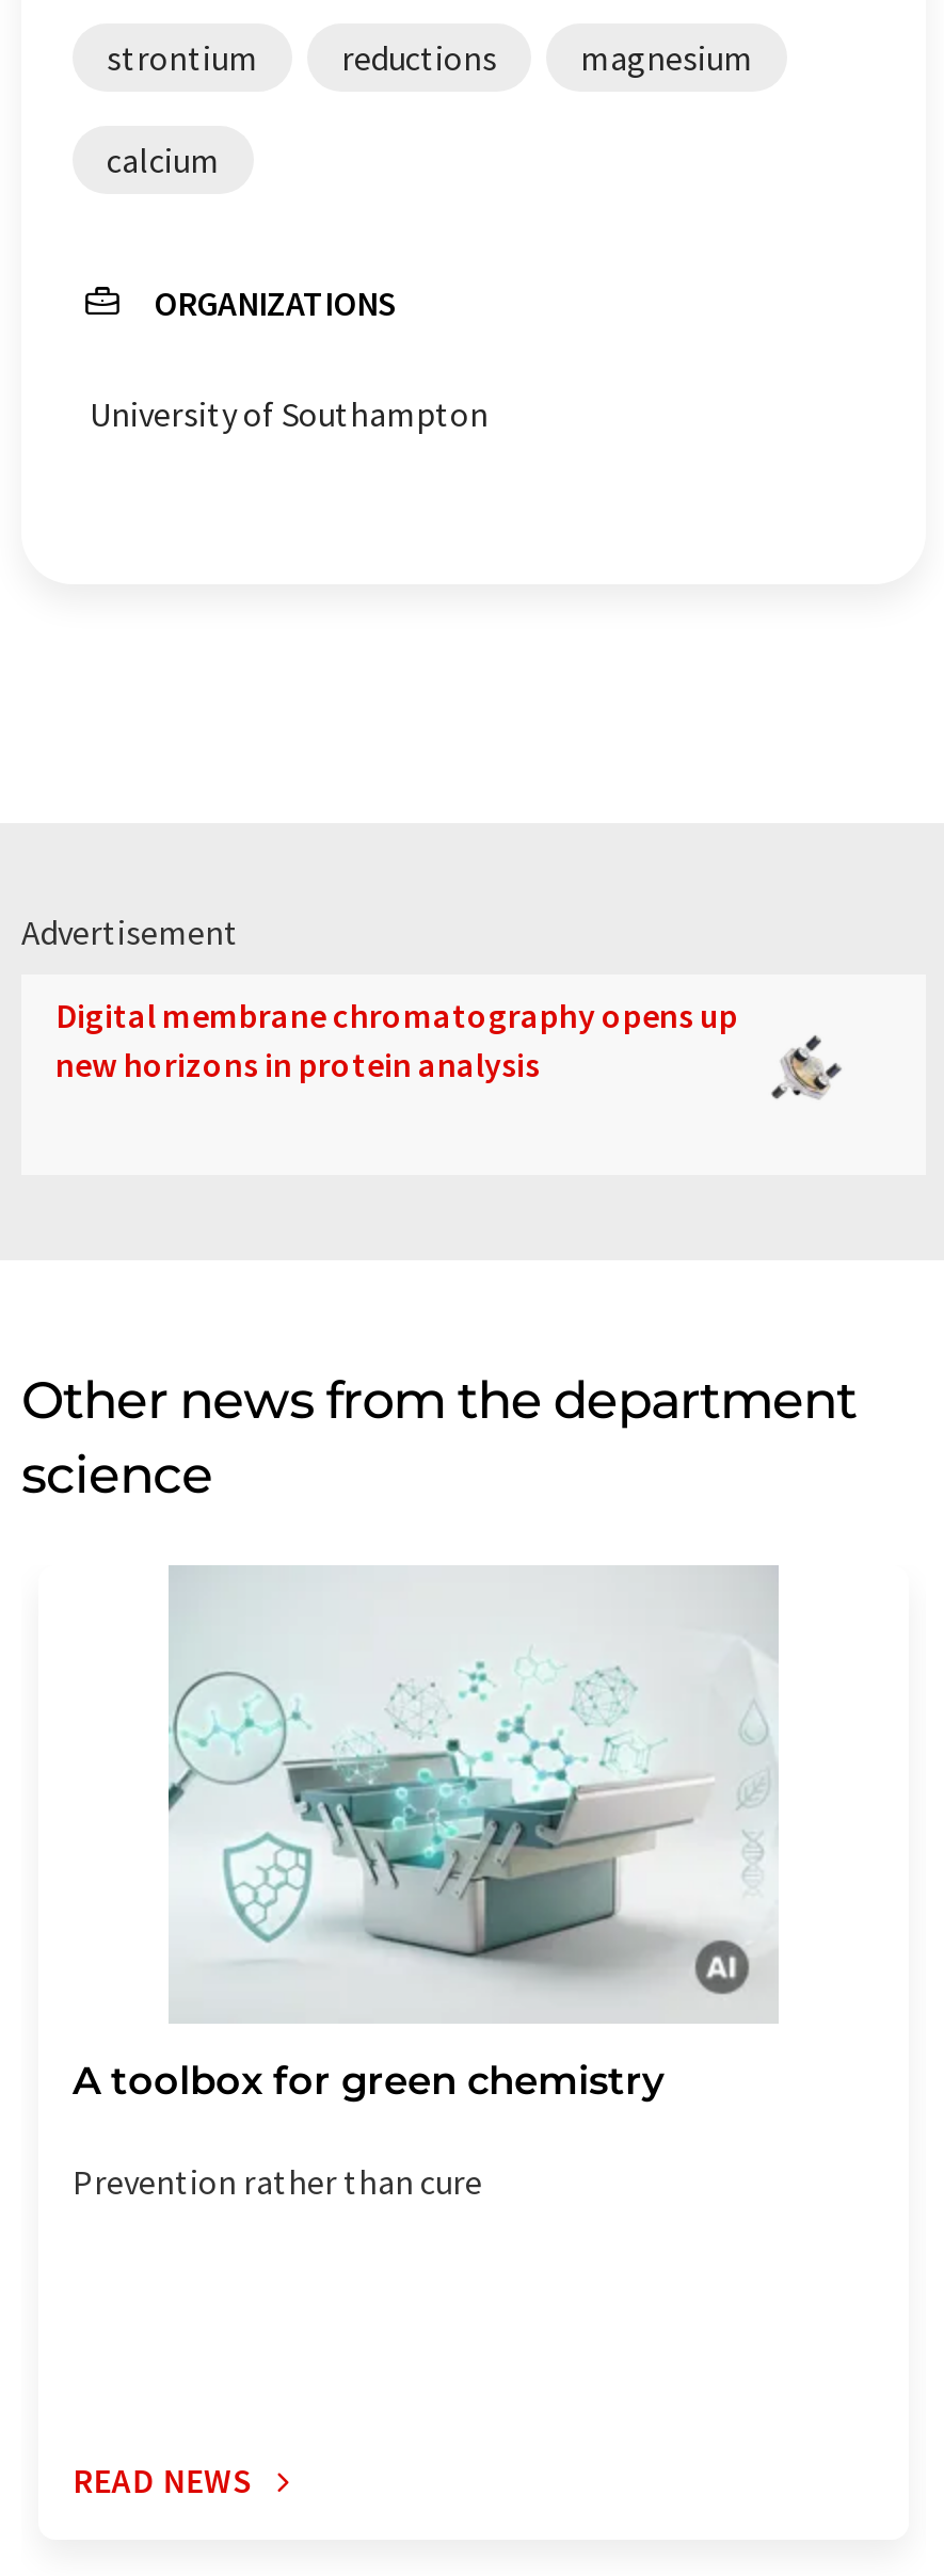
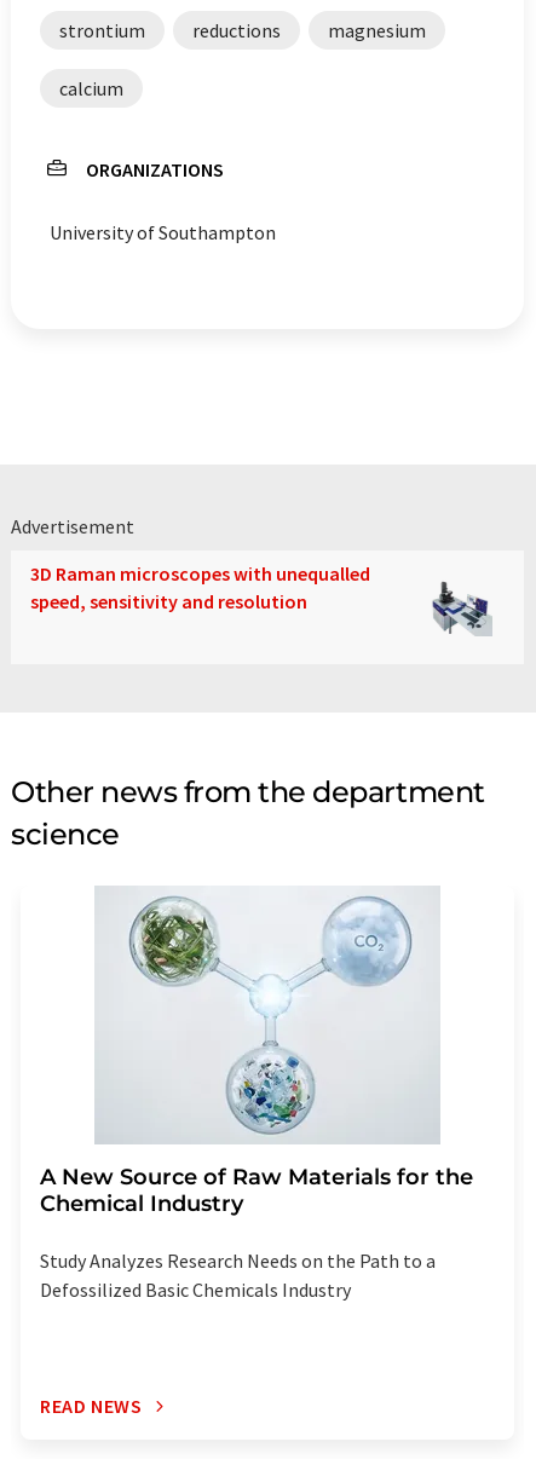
- Digital membrane chromatography opens up
- new horizons in protein analysis
+ 3D Raman microscopes with unequalled
+ speed, sensitivity and resolution

- [image]
+ [image]

- [image]
- A toolbox for green chemistry
+ [image]
+ A New Source of Raw Materials for the
+ Chemical Industry

- Prevention rather than cure
+ Study Analyzes Research Needs on the Path to a
+ Defossilized Basic Chemicals Industry
